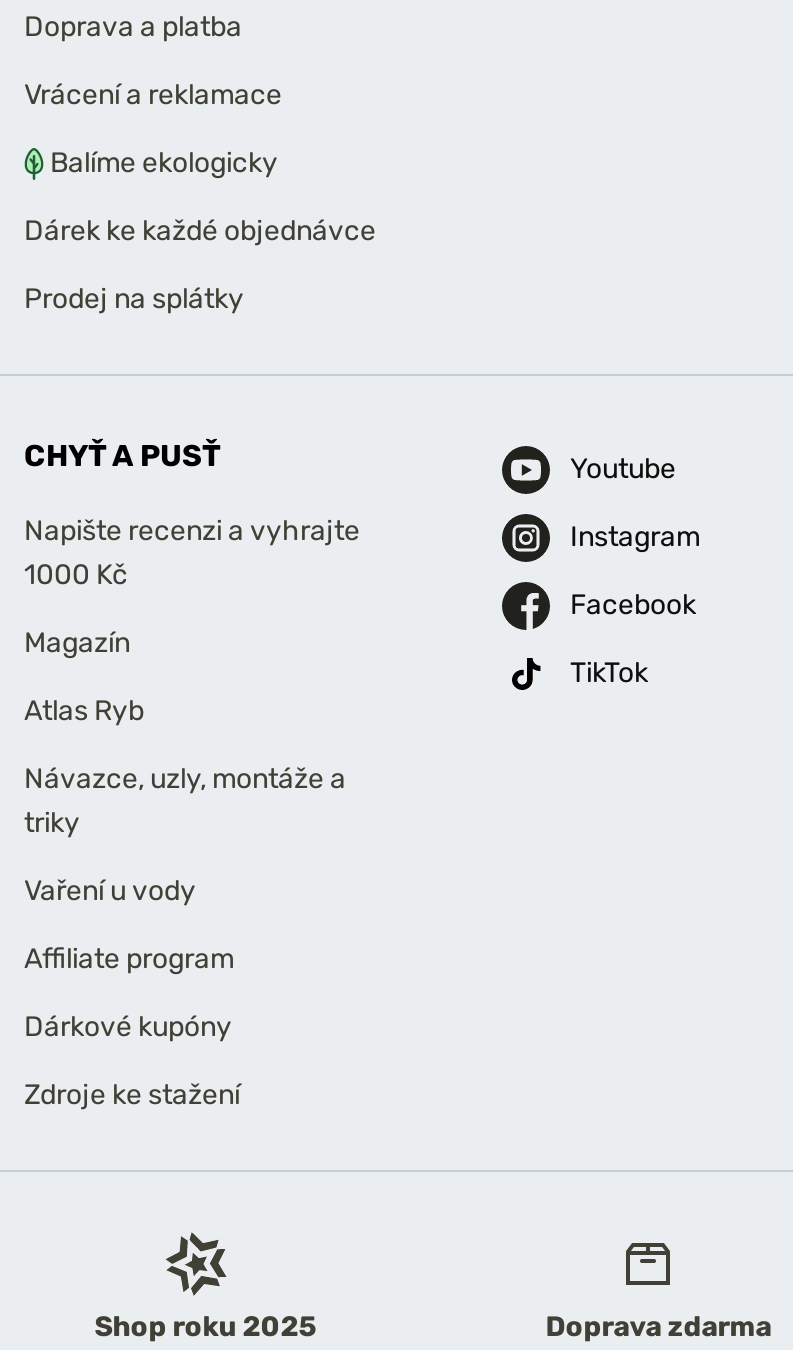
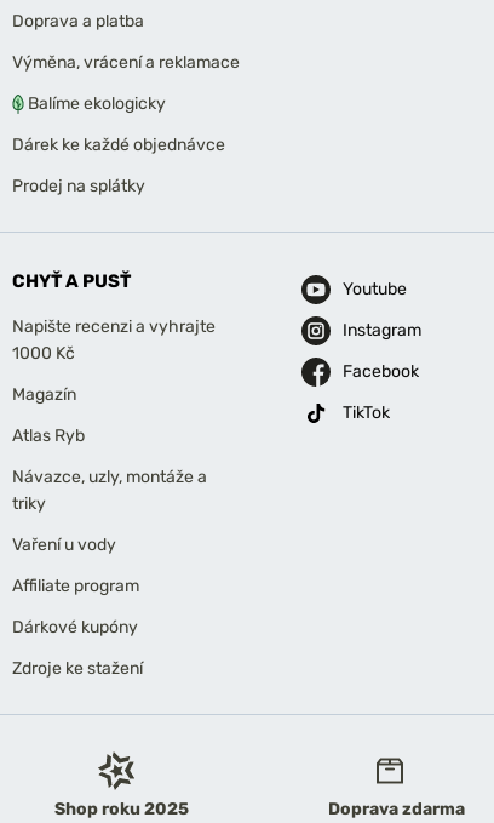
- Vrácení a reklamace
+ Výměna, vrácení a reklamace
